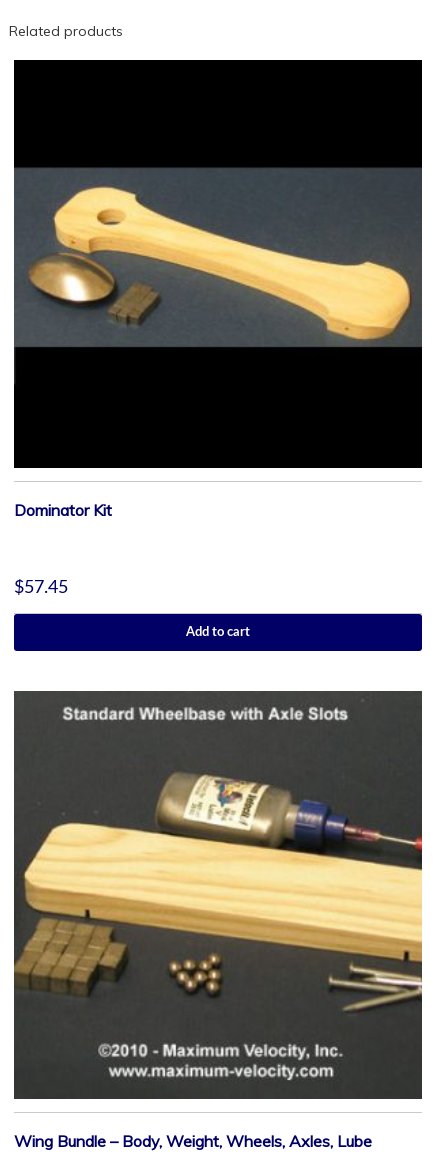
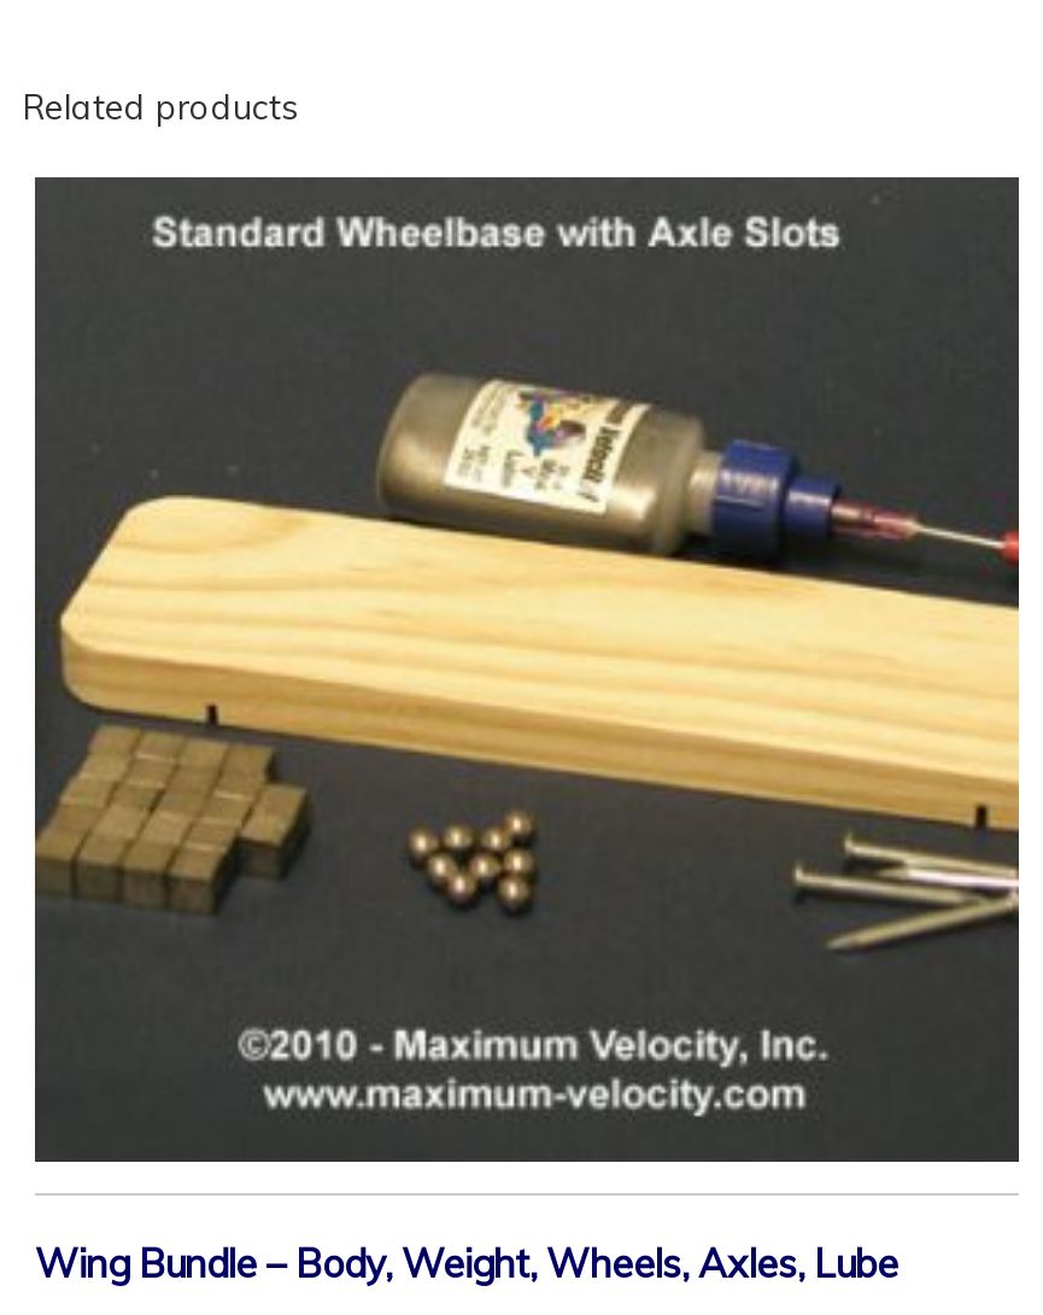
- [image]
- Dominator Kit

- $57.45
- Add to cart
